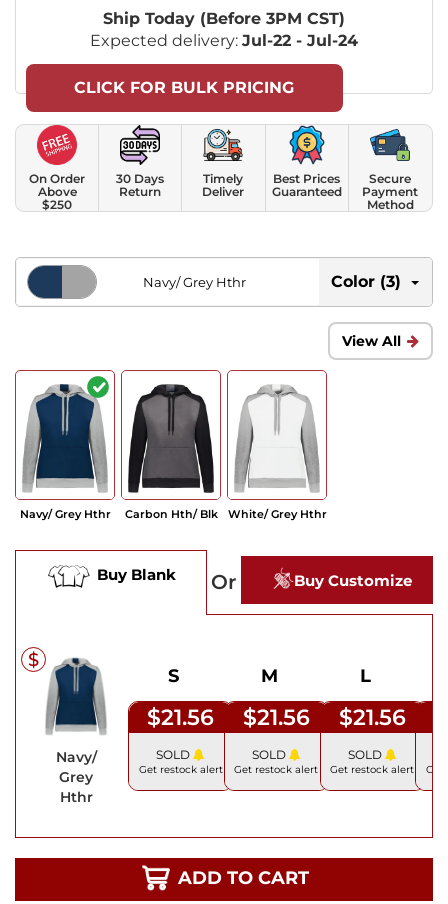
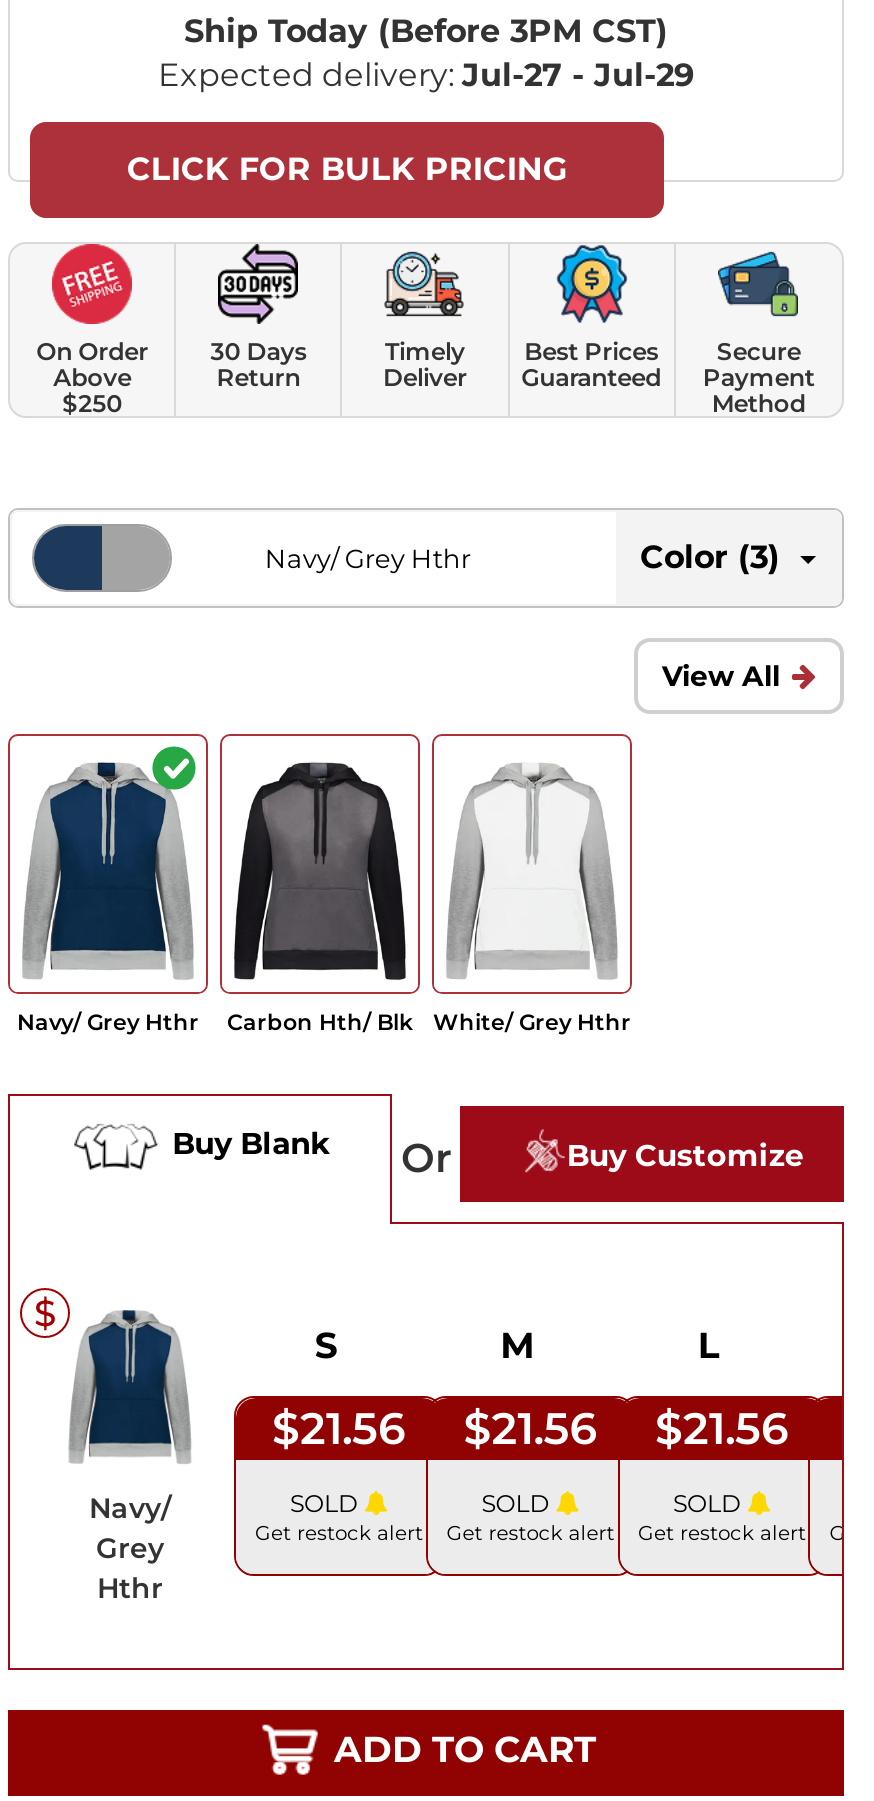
- Expected delivery: Jul-22 - Jul-24
+ Expected delivery: Jul-27 - Jul-29
